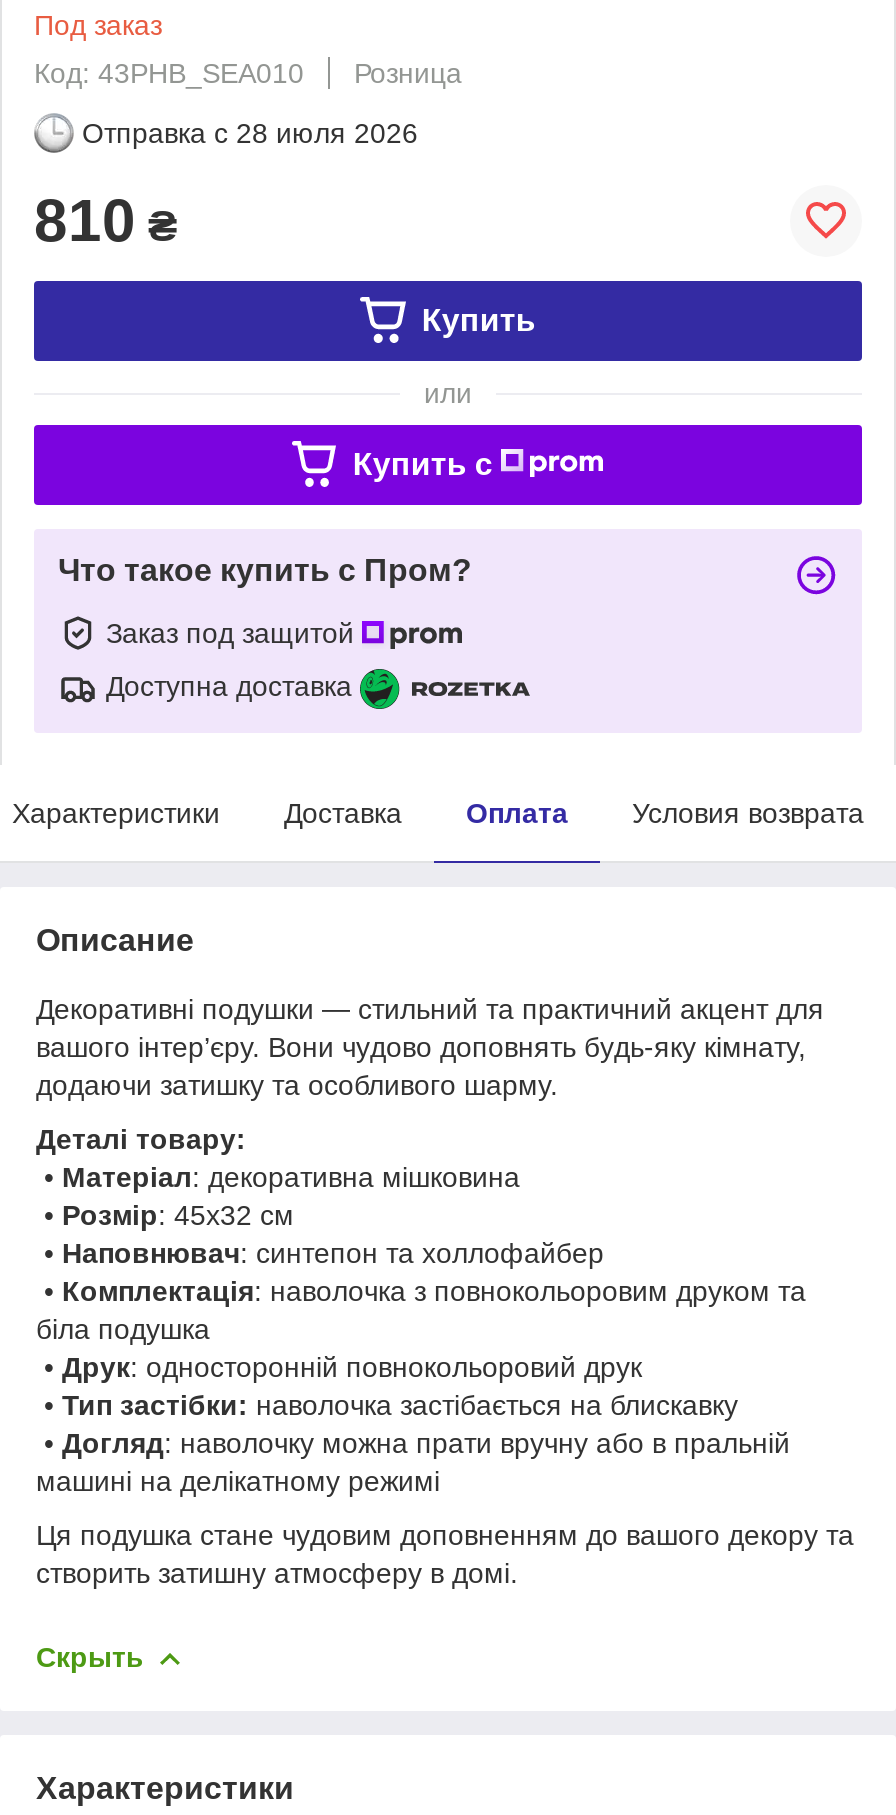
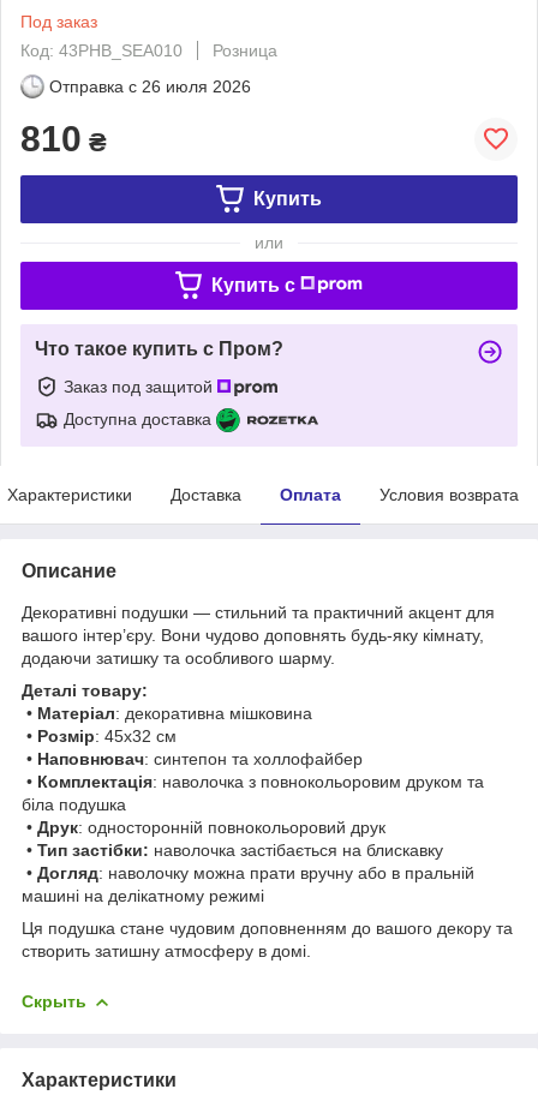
- Отправка с 28 июля 2026
+ Отправка с 26 июля 2026
